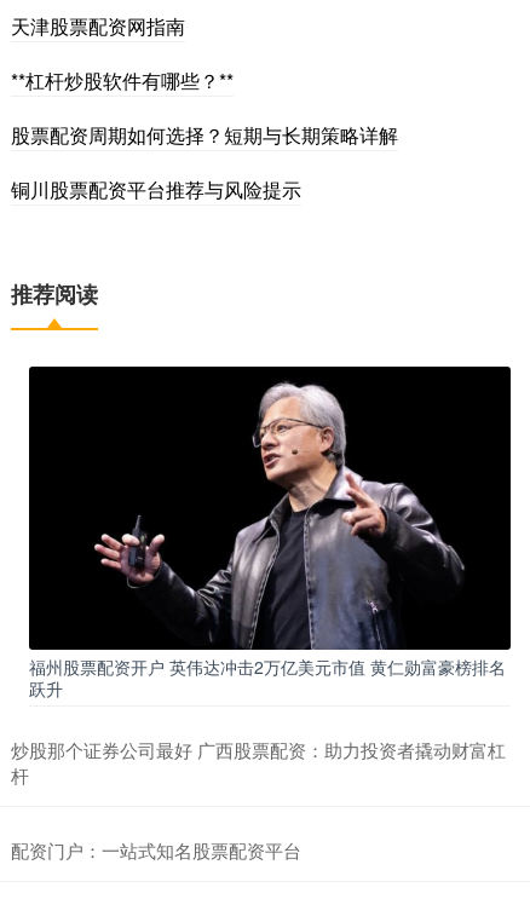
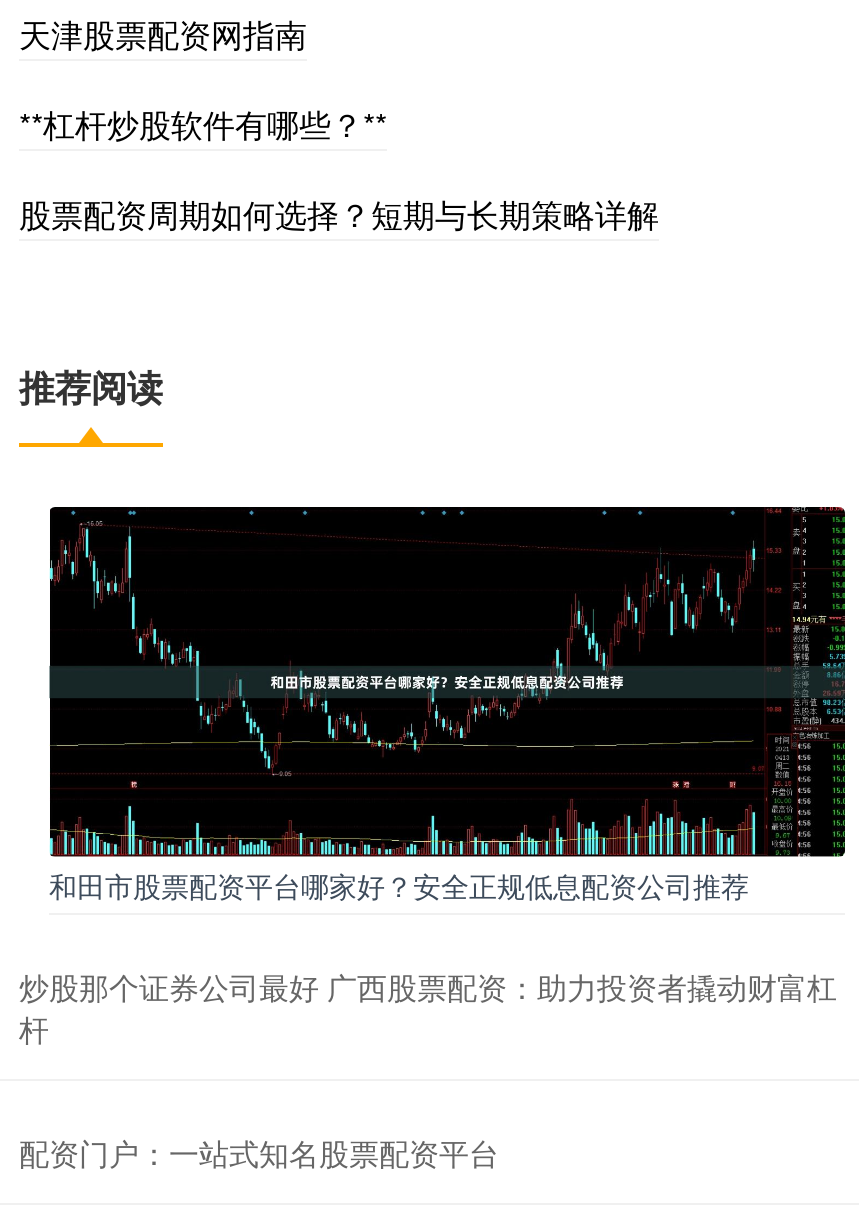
- 铜川股票配资平台推荐与风险提示

- [image]
- 福州股票配资开户 英伟达冲击2万亿美元市值 黄仁勋富豪榜排名
- 跃升
+ [image]
+ 和田市股票配资平台哪家好？安全正规低息配资公司推荐
